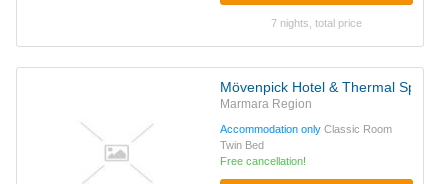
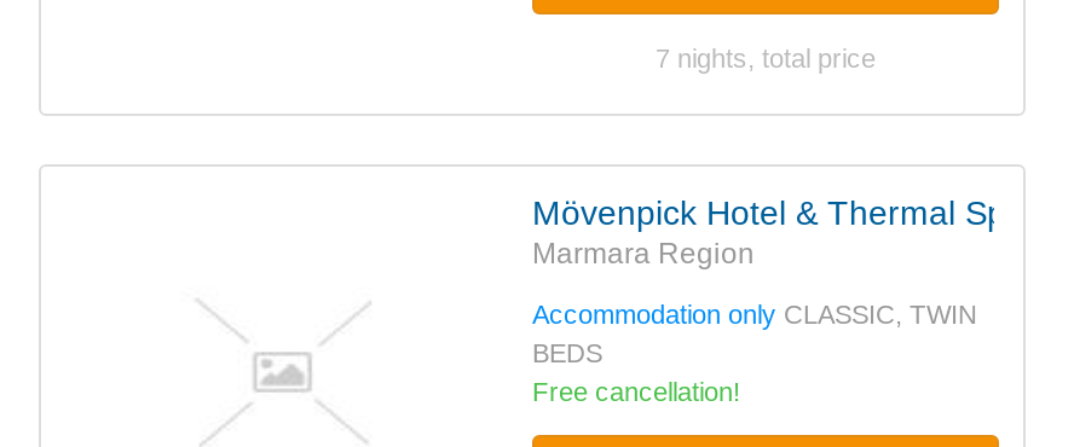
- Accommodation only Classic Room
- Twin Bed
+ Accommodation only CLASSIC, TWIN
+ BEDS
